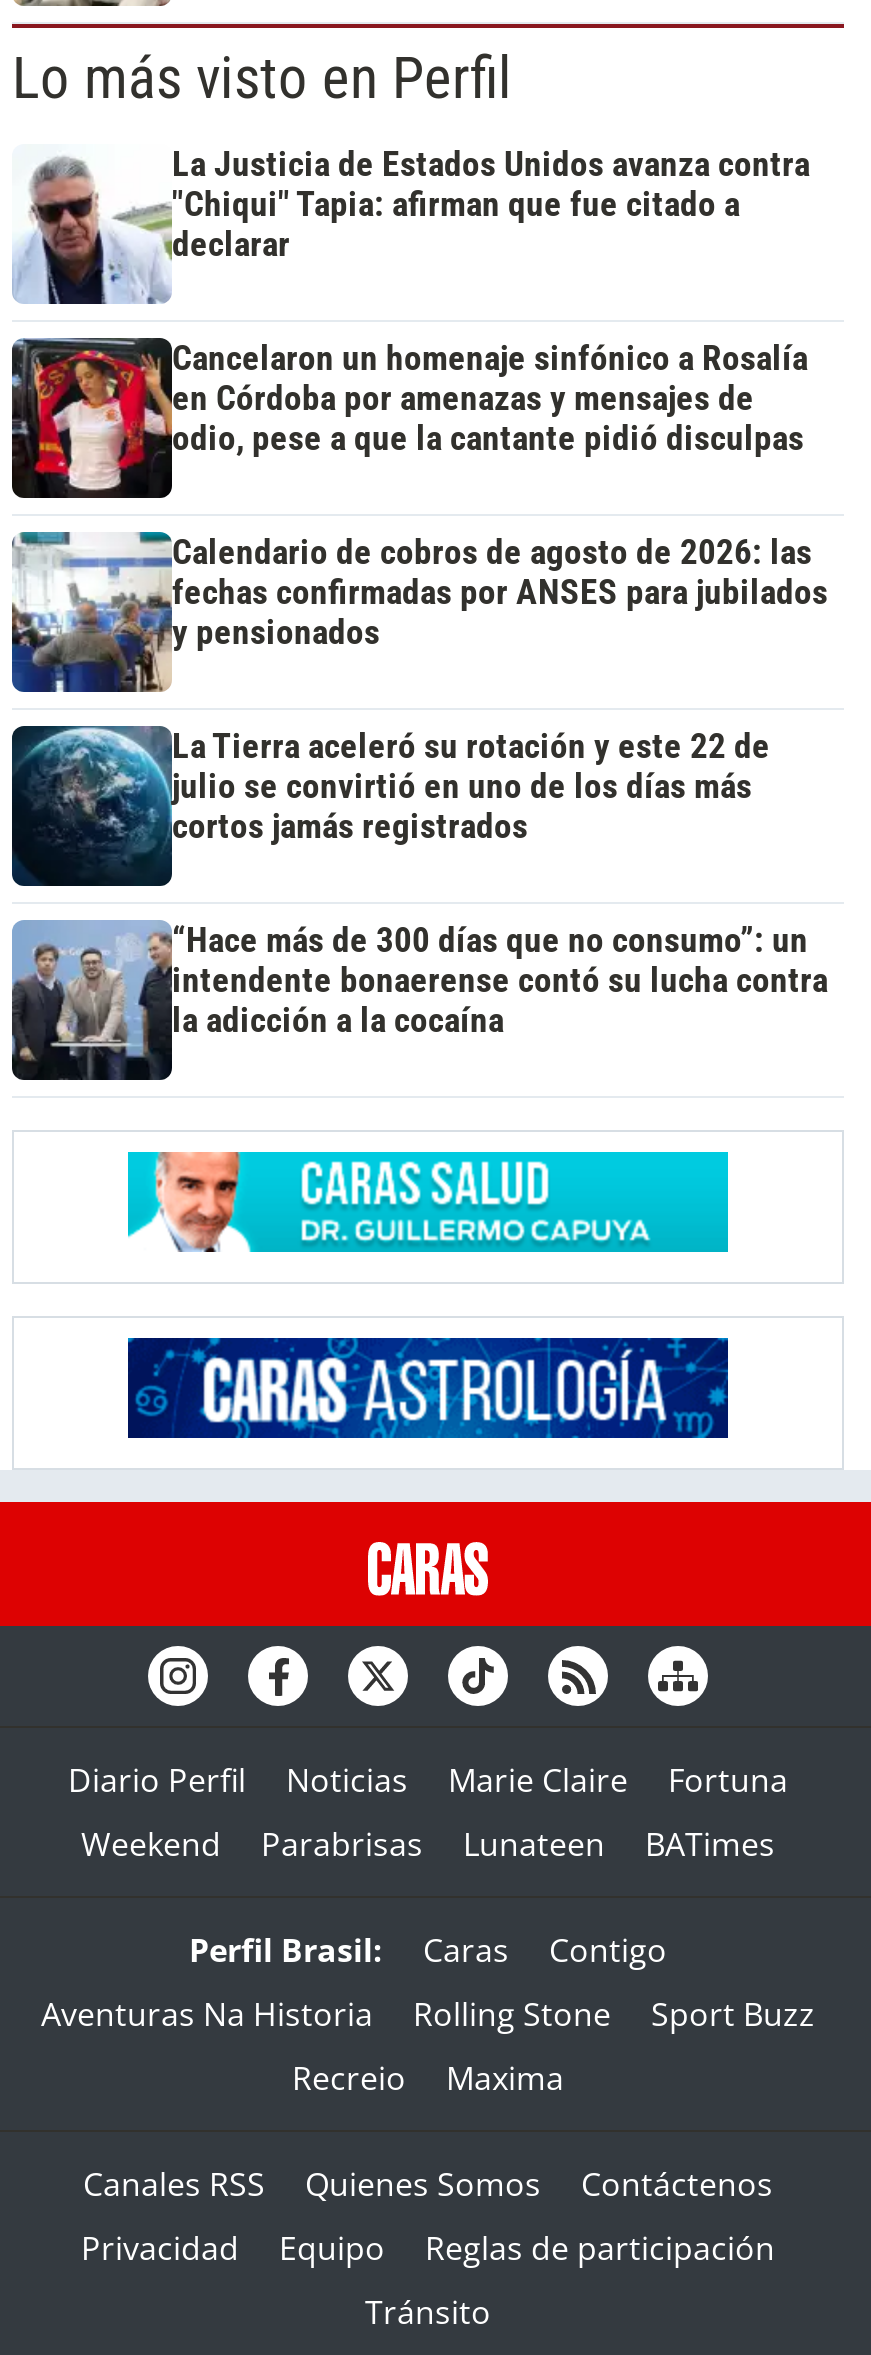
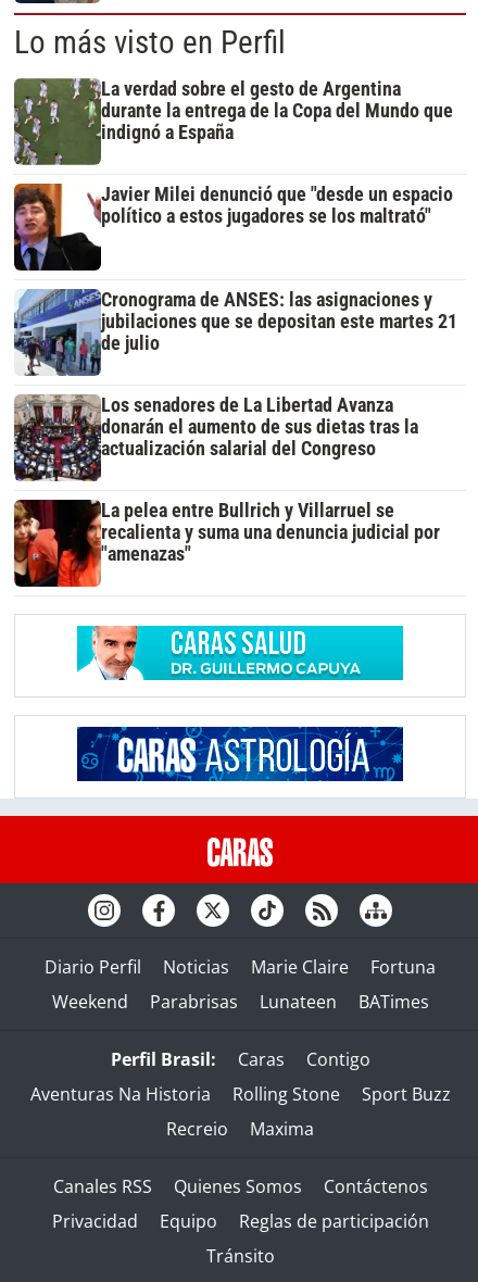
- [image]
- La Justicia de Estados Unidos avanza contra
- "Chiqui" Tapia: afirman que fue citado a
- declarar
+ [image]
+ La verdad sobre el gesto de Argentina
+ durante la entrega de la Copa del Mundo que
+ indignó a España

- [image]
- Cancelaron un homenaje sinfónico a Rosalía
- en Córdoba por amenazas y mensajes de
- odio, pese a que la cantante pidió disculpas
+ [image]
+ Javier Milei denunció que "desde un espacio
+ político a estos jugadores se los maltrató"

- [image]
- Calendario de cobros de agosto de 2026: las
- fechas confirmadas por ANSES para jubilados
- y pensionados
+ [image]
+ Cronograma de ANSES: las asignaciones y
+ jubilaciones que se depositan este martes 21
+ de julio

- [image]
- La Tierra aceleró su rotación y este 22 de
- julio se convirtió en uno de los días más
- cortos jamás registrados
+ [image]
+ Los senadores de La Libertad Avanza
+ donarán el aumento de sus dietas tras la
+ actualización salarial del Congreso

- [image]
- “Hace más de 300 días que no consumo”: un
- intendente bonaerense contó su lucha contra
- la adicción a la cocaína
+ [image]
+ La pelea entre Bullrich y Villarruel se
+ recalienta y suma una denuncia judicial por
+ "amenazas"
